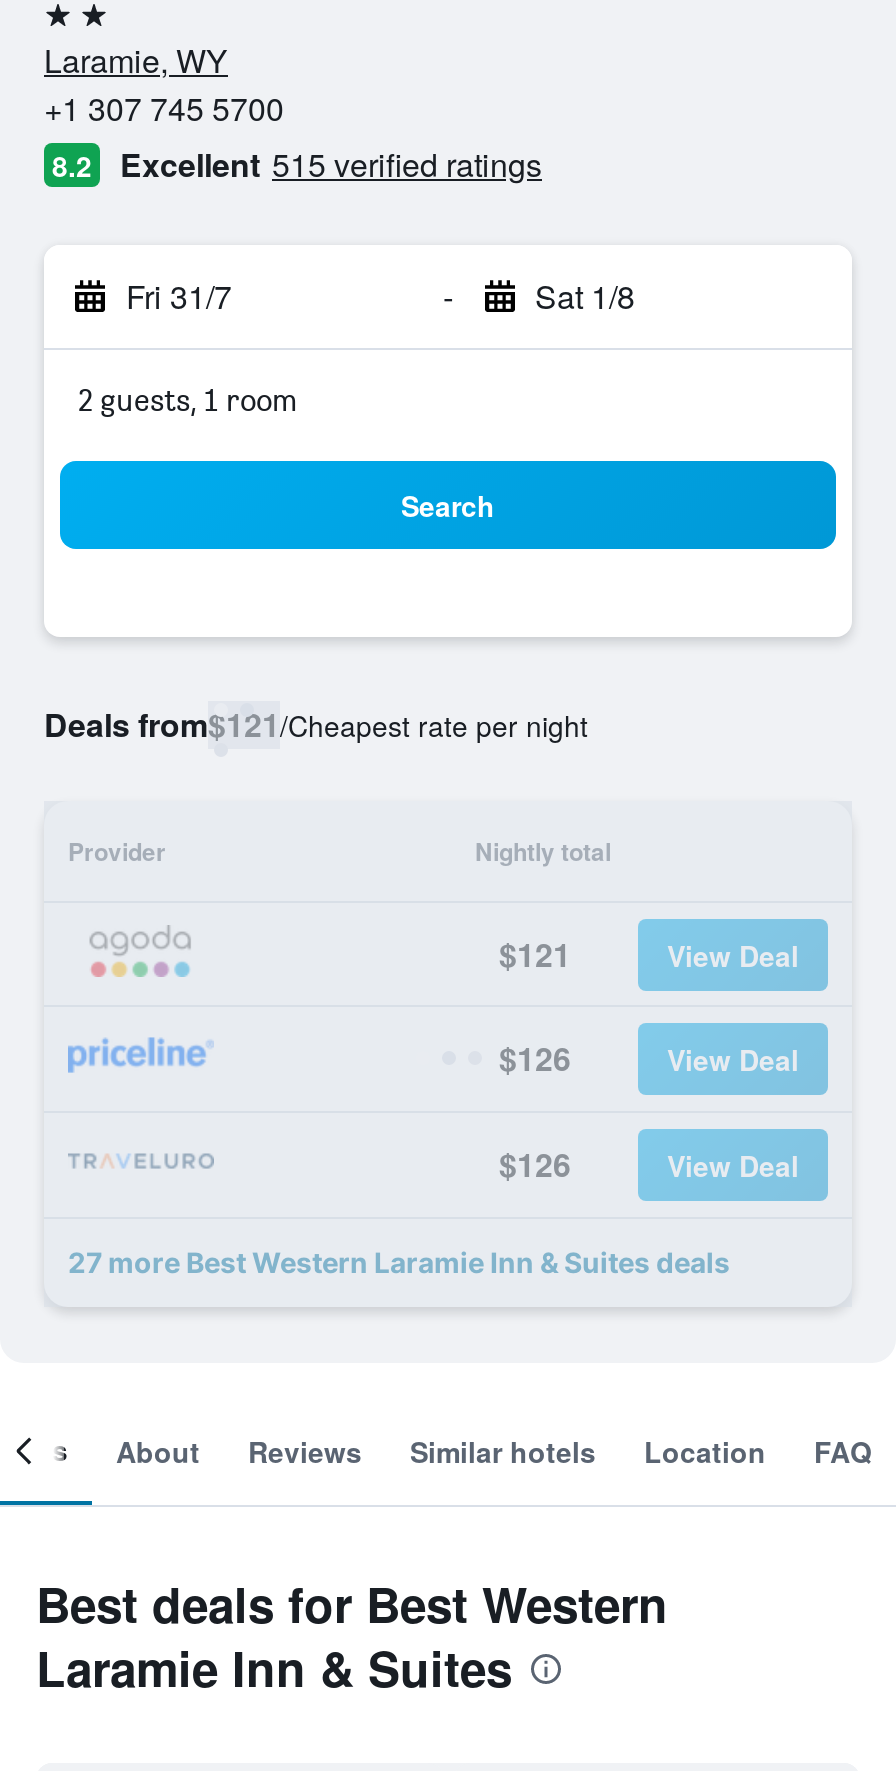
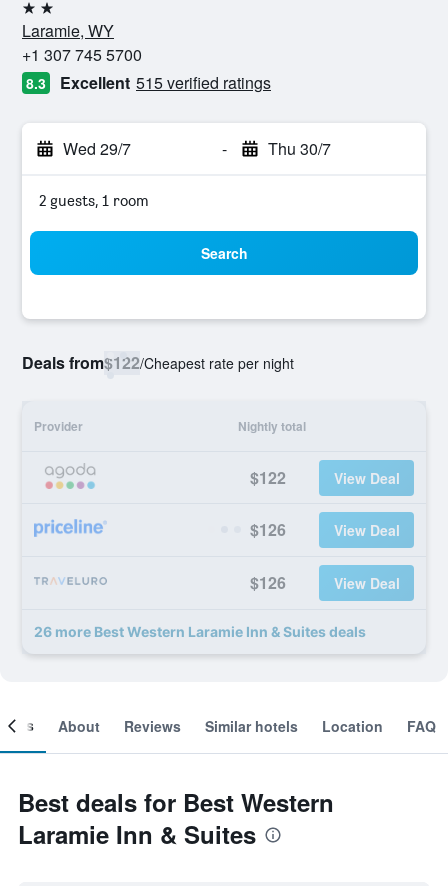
- 8.2 Excellent 515 verified ratings
+ 8.3 Excellent 515 verified ratings

- Fri 31/7
+ Wed 29/7

- Sat 1/8
+ Thu 30/7

- Deals from$121/Cheapest rate per night
+ Deals from$122/Cheapest rate per night

- $121
+ $122

- 27 more Best Western Laramie Inn & Suites deals
+ 26 more Best Western Laramie Inn & Suites deals
